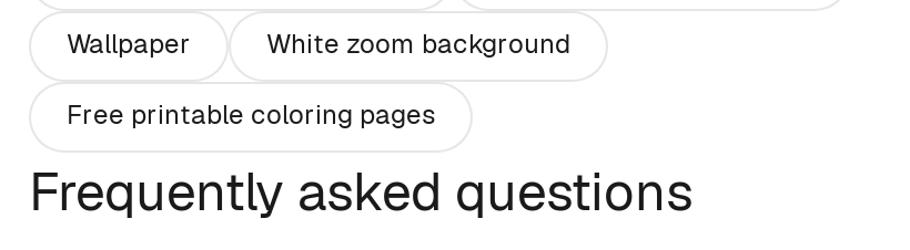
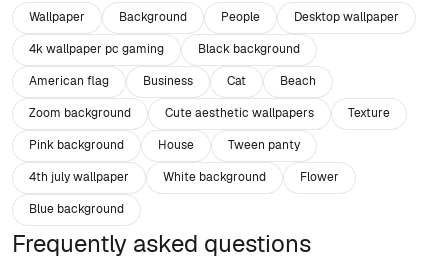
- White zoom background
- Free printable coloring pages
+ Background
+ People
+ Desktop wallpaper
+ 4k wallpaper pc gaming
+ Black background
+ American flag
+ Business
+ Cat
+ Beach
+ Zoom background
+ Cute aesthetic wallpapers
+ Texture
+ Pink background
+ House
+ Tween panty
+ 4th july wallpaper
+ White background
+ Flower
+ Blue background
